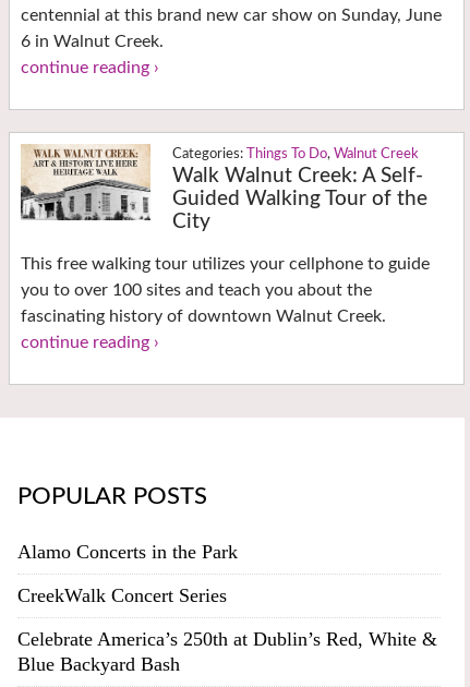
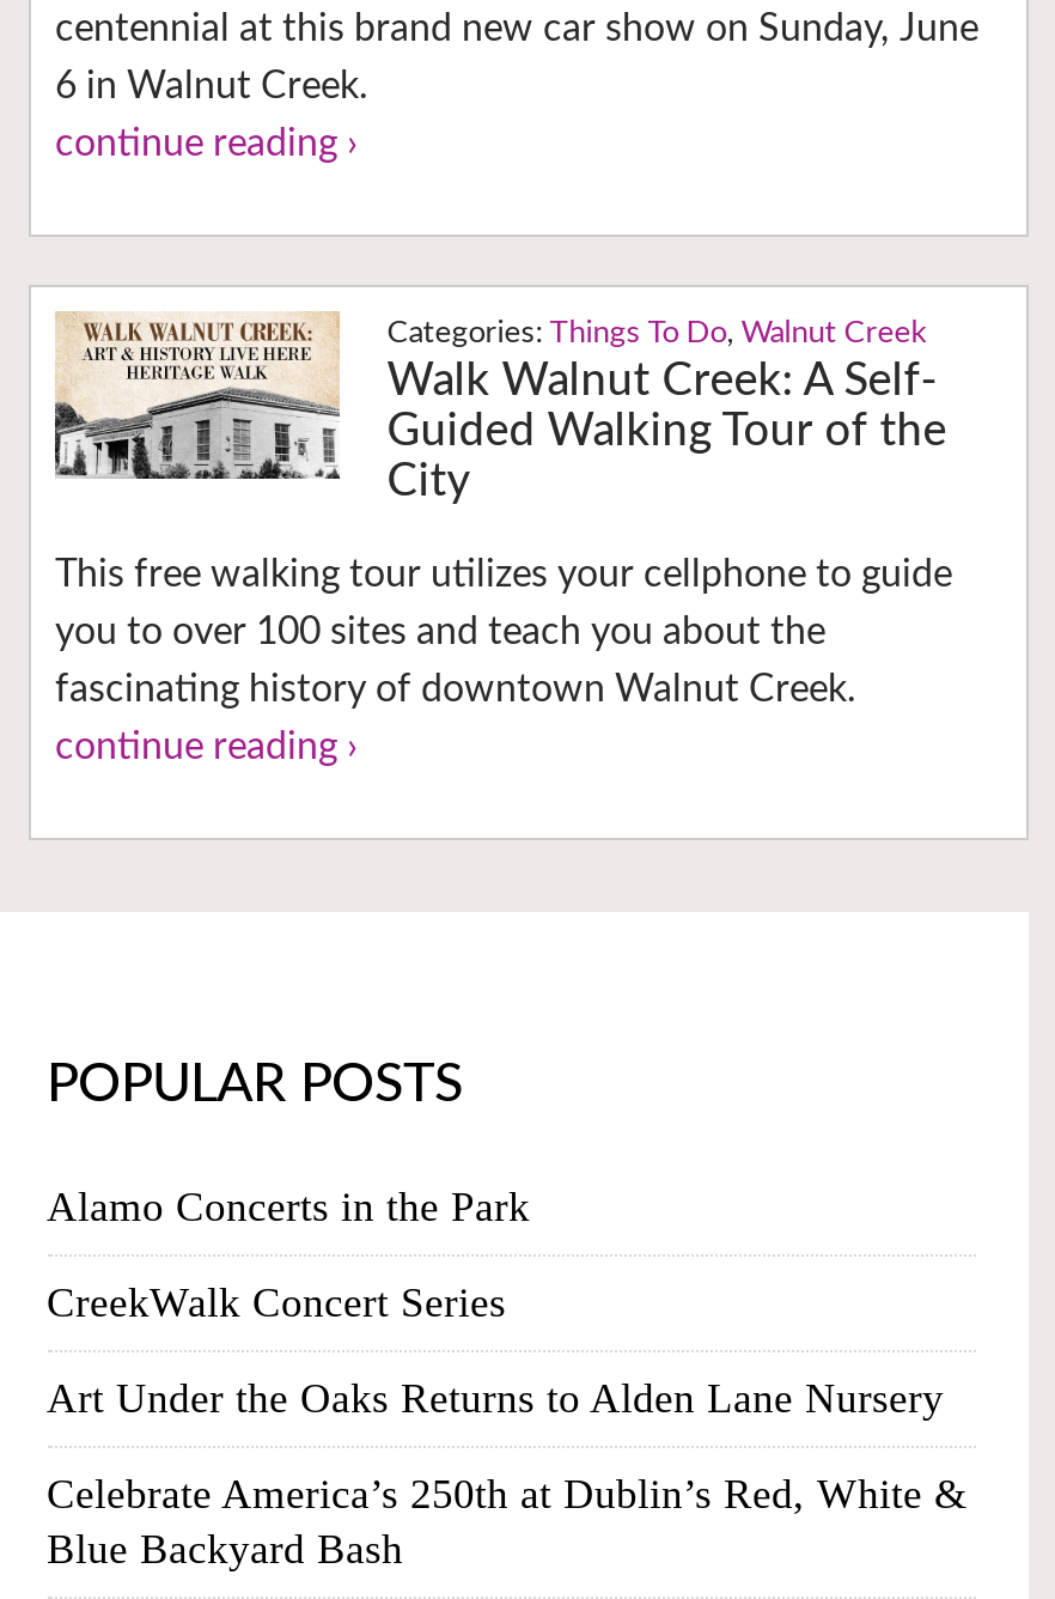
+ Art Under the Oaks Returns to Alden Lane Nursery
